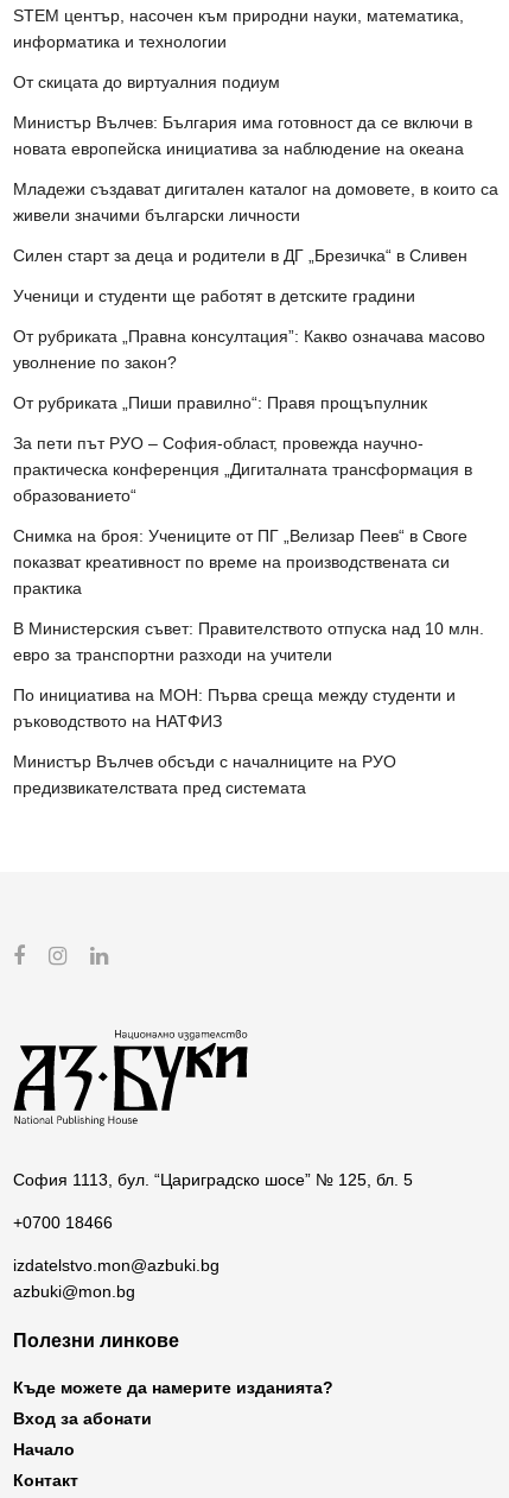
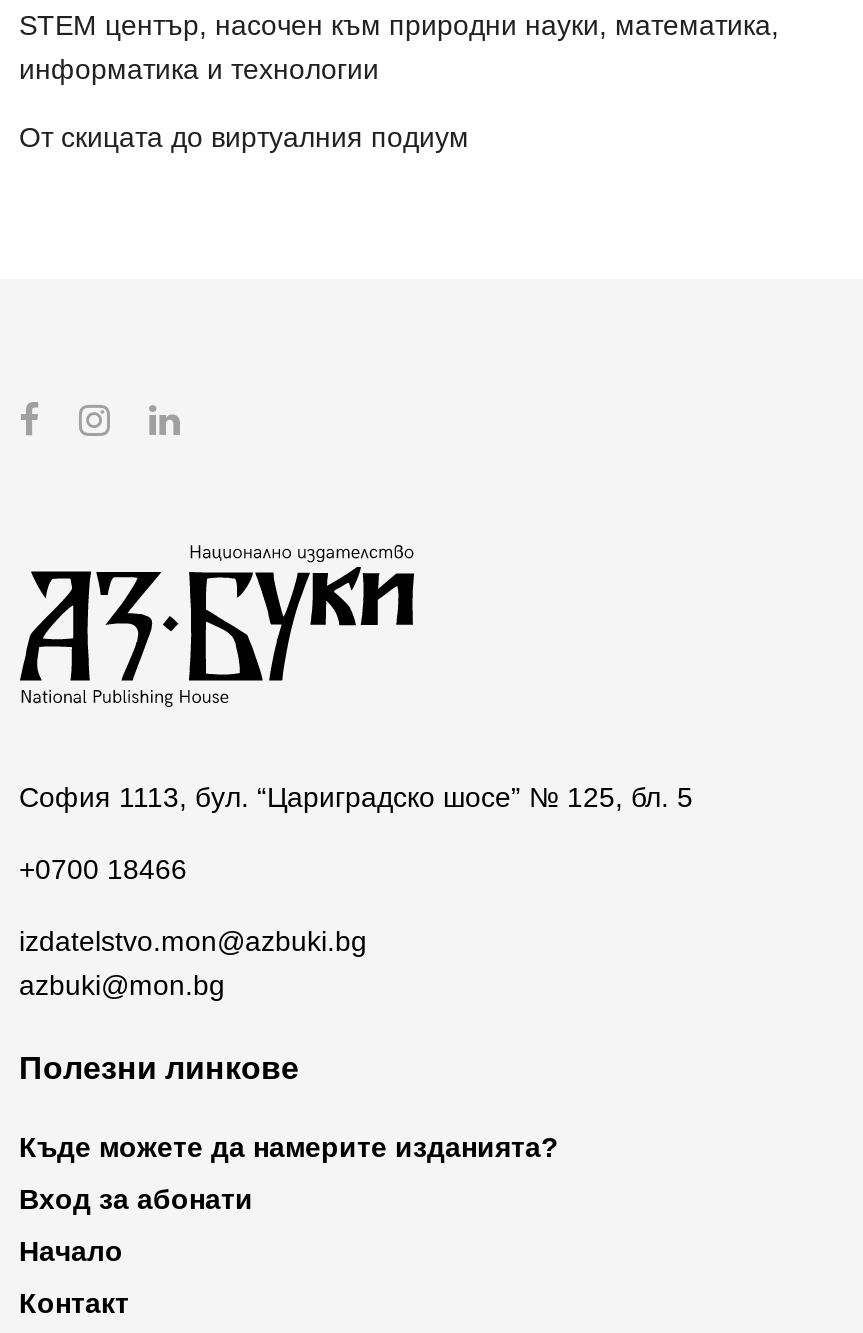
- Министър Вълчев: България има готовност да се включи в
- новата европейска инициатива за наблюдение на океана
- Младежи създават дигитален каталог на домовете, в които са
- живели значими български личности
- Силен старт за деца и родители в ДГ „Брезичка“ в Сливен
- Ученици и студенти ще работят в детските градини
- От рубриката „Правна консултация”: Какво означава масово
- уволнение по закон?
- От рубриката „Пиши правилно“: Правя прощъпулник
- За пети път РУО – София-област, провежда научно-
- практическа конференция „Дигиталната трансформация в
- образованието“
- Снимка на броя: Учениците от ПГ „Велизар Пеев“ в Своге
- показват креативност по време на производствената си
- практика
- В Министерския съвет: Правителството отпуска над 10 млн.
- евро за транспортни разходи на учители
- По инициатива на МОН: Първа среща между студенти и
- ръководството на НАТФИЗ
- Министър Вълчев обсъди с началниците на РУО
- предизвикателствата пред системата
